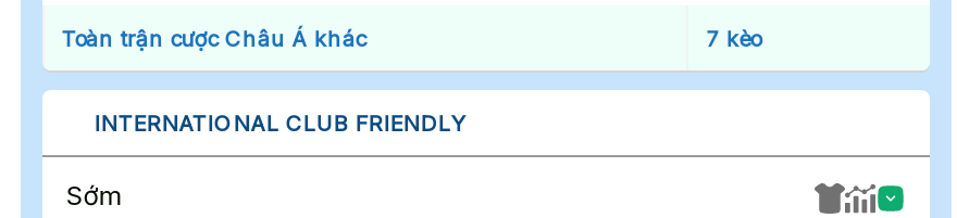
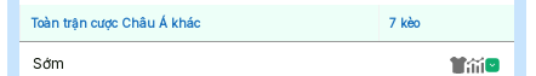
- INTERNATIONAL CLUB FRIENDLY
